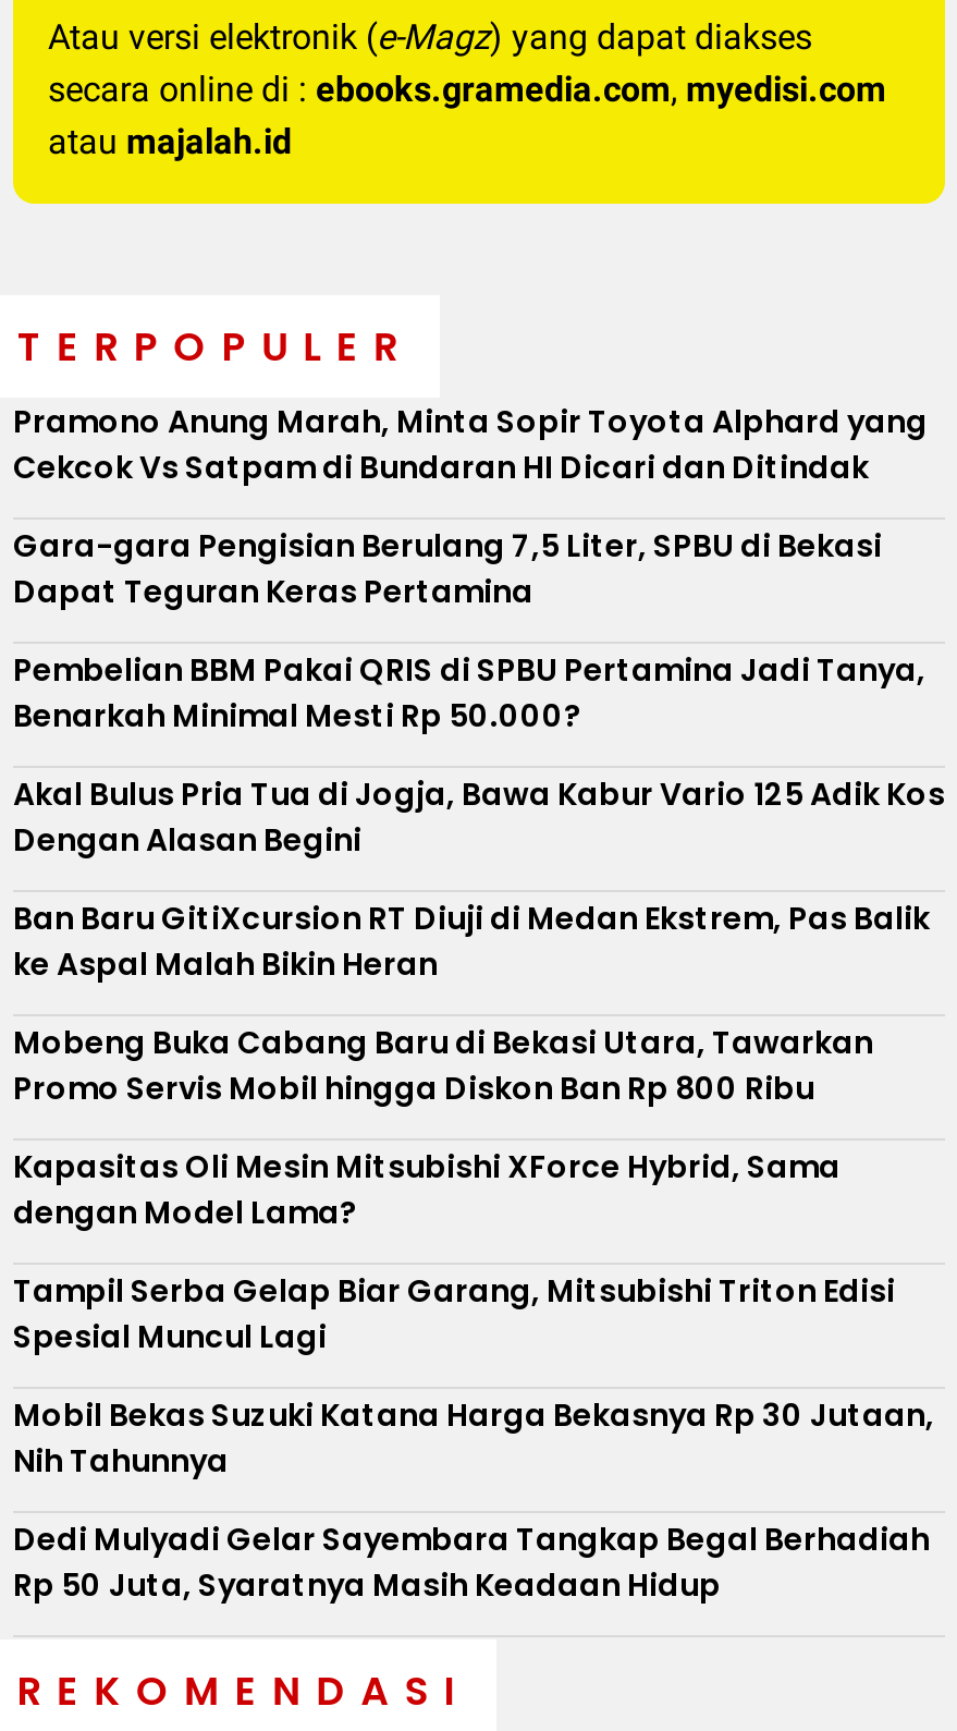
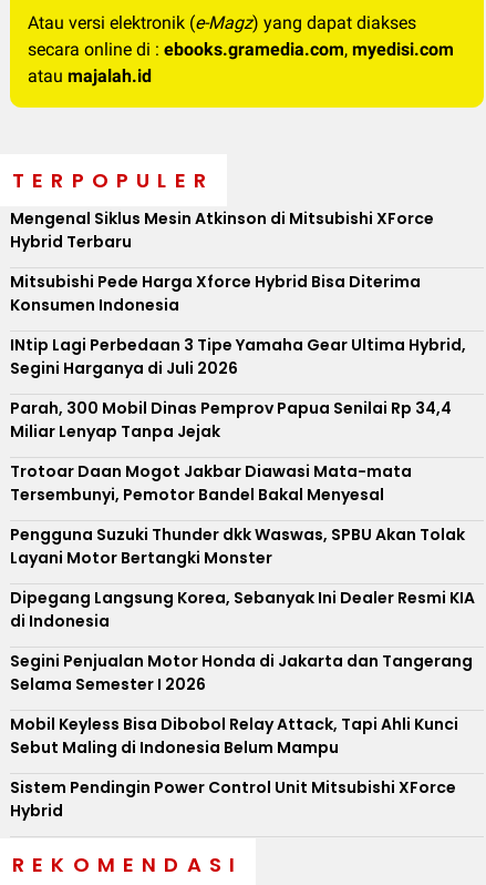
- Pramono Anung Marah, Minta Sopir Toyota Alphard yang
- Cekcok Vs Satpam di Bundaran HI Dicari dan Ditindak
+ Mengenal Siklus Mesin Atkinson di Mitsubishi XForce
+ Hybrid Terbaru

- Gara-gara Pengisian Berulang 7,5 Liter, SPBU di Bekasi
- Dapat Teguran Keras Pertamina
+ Mitsubishi Pede Harga Xforce Hybrid Bisa Diterima
+ Konsumen Indonesia

- Pembelian BBM Pakai QRIS di SPBU Pertamina Jadi Tanya,
- Benarkah Minimal Mesti Rp 50.000?
+ INtip Lagi Perbedaan 3 Tipe Yamaha Gear Ultima Hybrid,
+ Segini Harganya di Juli 2026

- Akal Bulus Pria Tua di Jogja, Bawa Kabur Vario 125 Adik Kos
- Dengan Alasan Begini
+ Parah, 300 Mobil Dinas Pemprov Papua Senilai Rp 34,4
+ Miliar Lenyap Tanpa Jejak

- Ban Baru GitiXcursion RT Diuji di Medan Ekstrem, Pas Balik
- ke Aspal Malah Bikin Heran
+ Trotoar Daan Mogot Jakbar Diawasi Mata-mata
+ Tersembunyi, Pemotor Bandel Bakal Menyesal

- Mobeng Buka Cabang Baru di Bekasi Utara, Tawarkan
- Promo Servis Mobil hingga Diskon Ban Rp 800 Ribu
+ Pengguna Suzuki Thunder dkk Waswas, SPBU Akan Tolak
+ Layani Motor Bertangki Monster

- Kapasitas Oli Mesin Mitsubishi XForce Hybrid, Sama
- dengan Model Lama?
+ Dipegang Langsung Korea, Sebanyak Ini Dealer Resmi KIA
+ di Indonesia

- Tampil Serba Gelap Biar Garang, Mitsubishi Triton Edisi
- Spesial Muncul Lagi
+ Segini Penjualan Motor Honda di Jakarta dan Tangerang
+ Selama Semester I 2026

- Mobil Bekas Suzuki Katana Harga Bekasnya Rp 30 Jutaan,
- Nih Tahunnya
+ Mobil Keyless Bisa Dibobol Relay Attack, Tapi Ahli Kunci
+ Sebut Maling di Indonesia Belum Mampu

- Dedi Mulyadi Gelar Sayembara Tangkap Begal Berhadiah
- Rp 50 Juta, Syaratnya Masih Keadaan Hidup
+ Sistem Pendingin Power Control Unit Mitsubishi XForce
+ Hybrid
